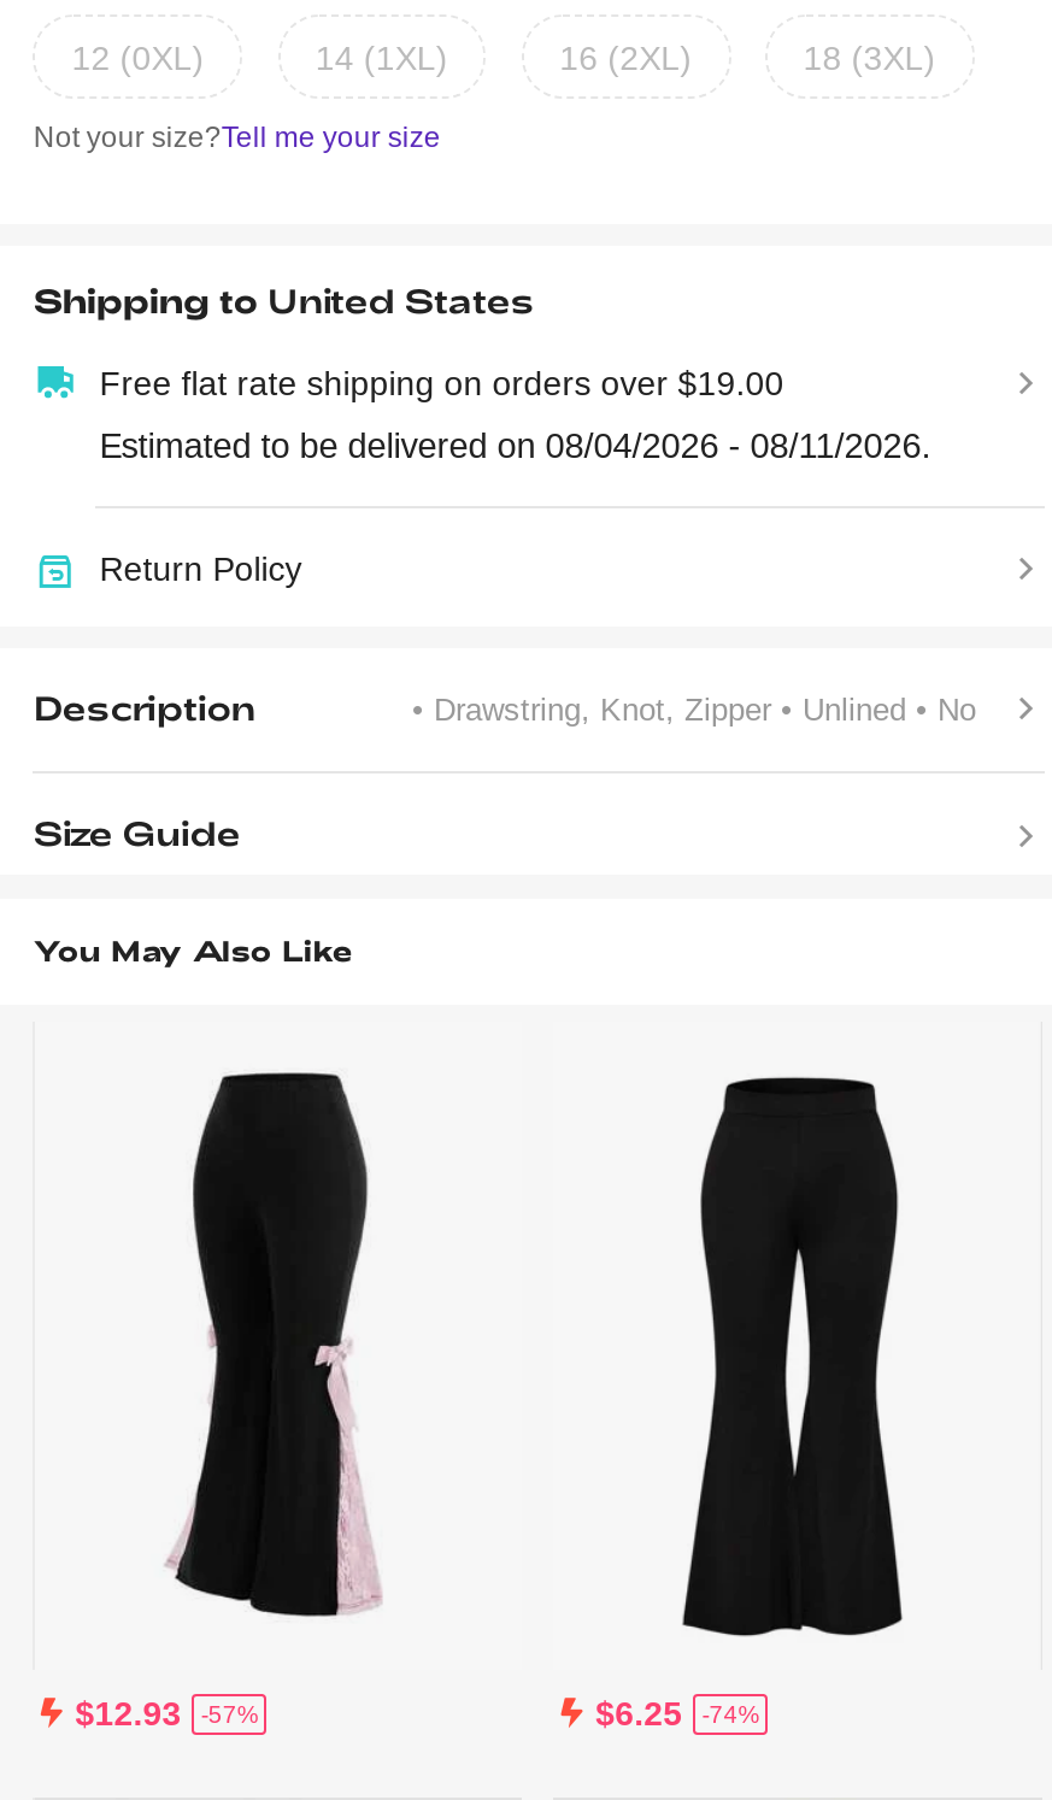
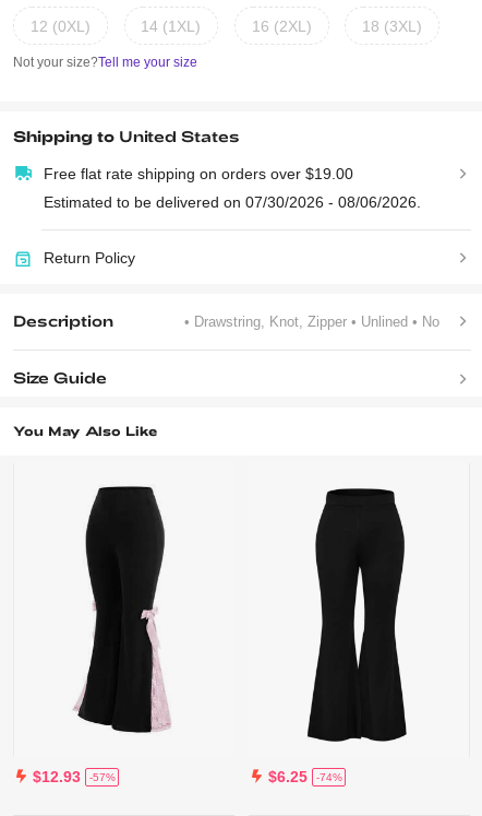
- Estimated to be delivered on 08/04/2026 - 08/11/2026.
+ Estimated to be delivered on 07/30/2026 - 08/06/2026.
